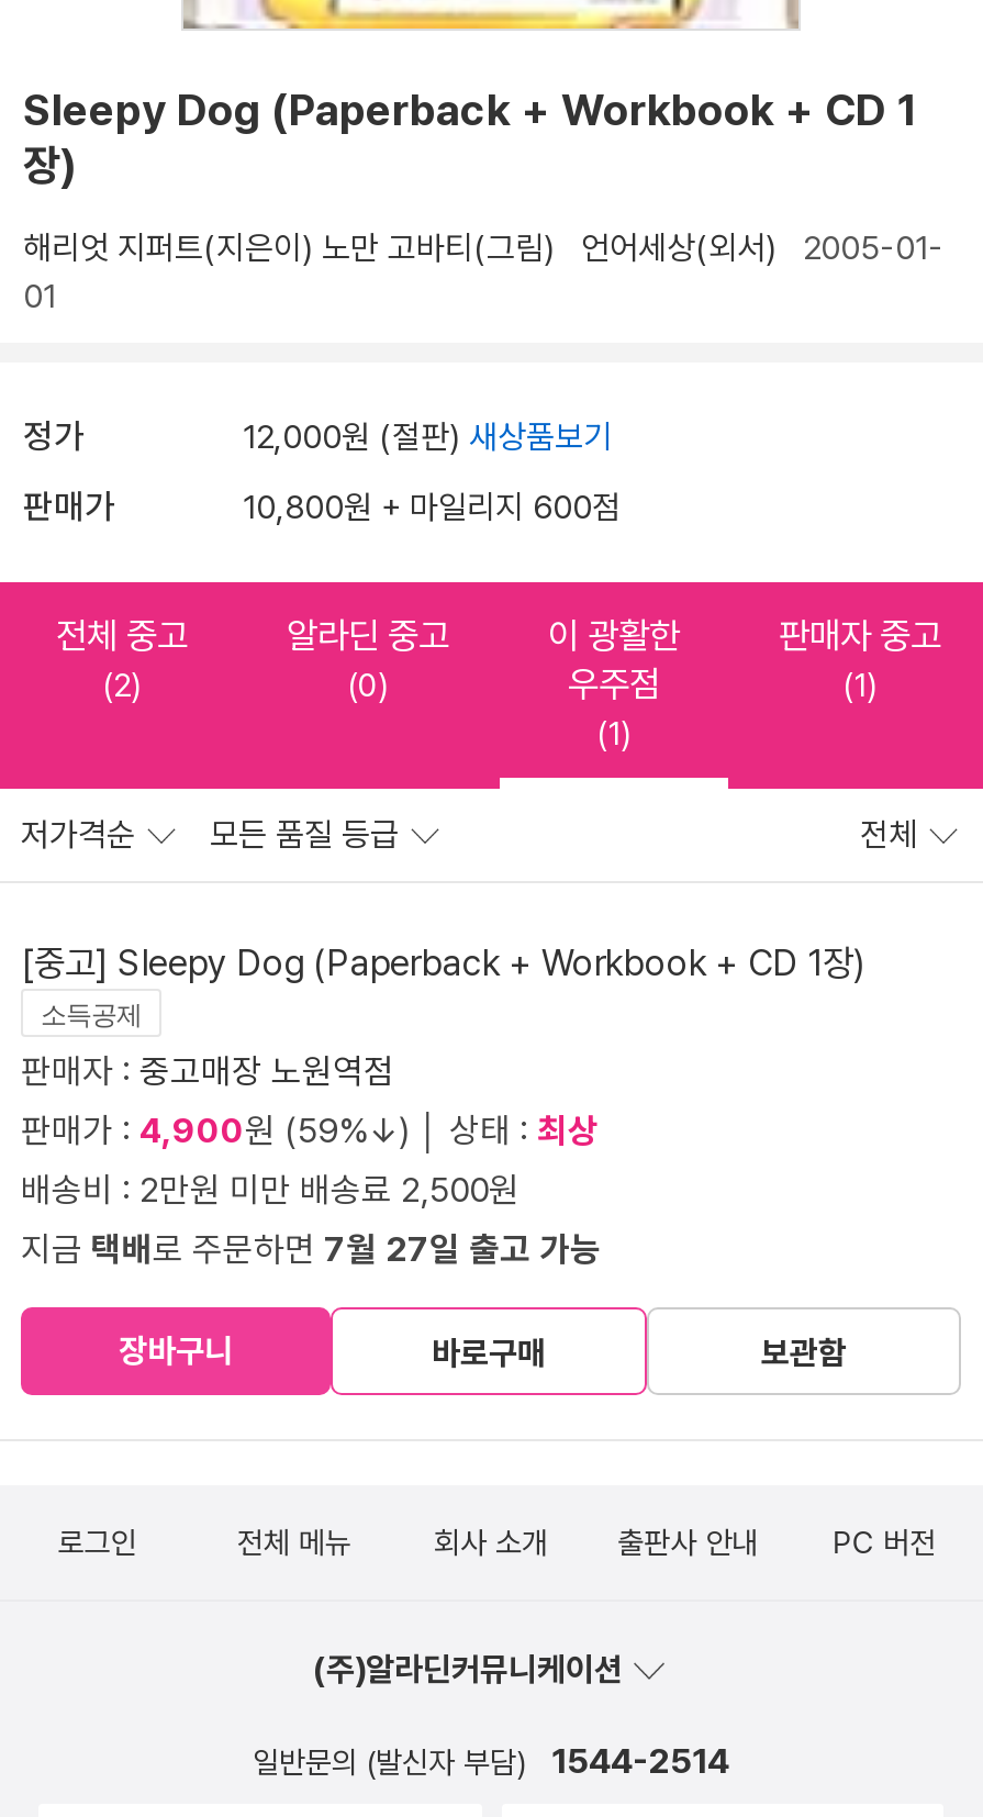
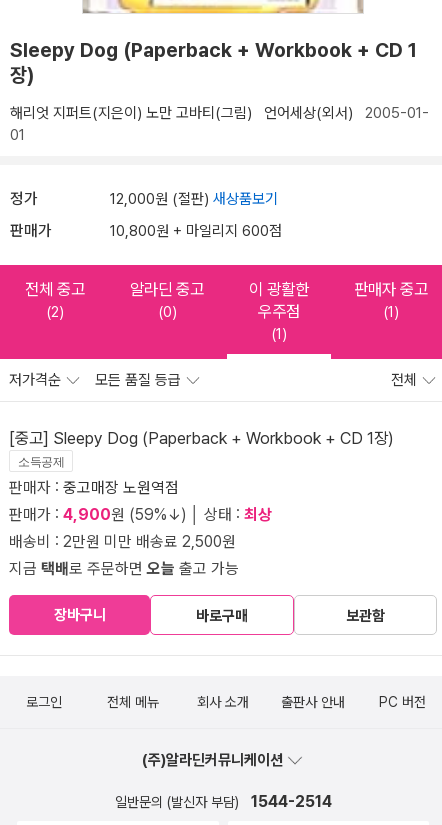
- 지금 택배로 주문하면 7월 27일 출고 가능
+ 지금 택배로 주문하면 오늘 출고 가능
